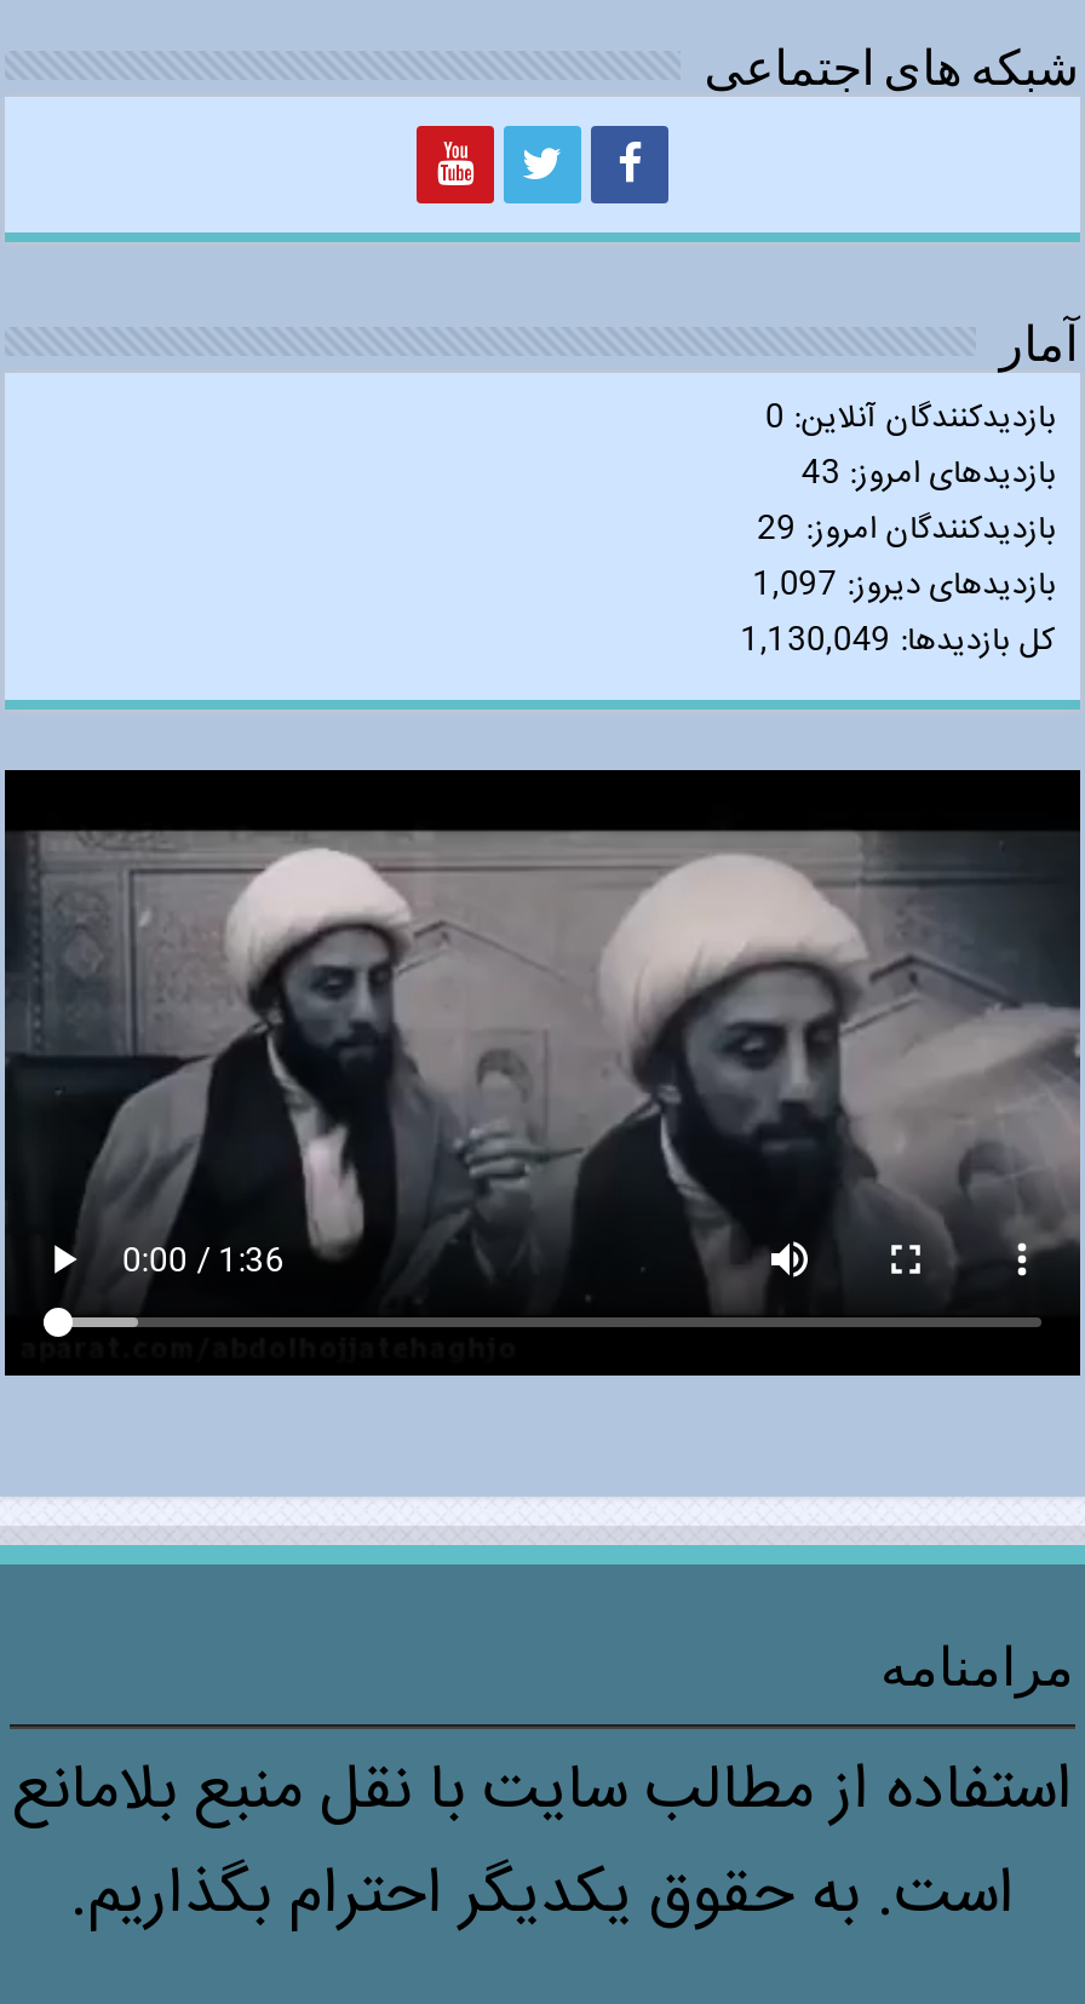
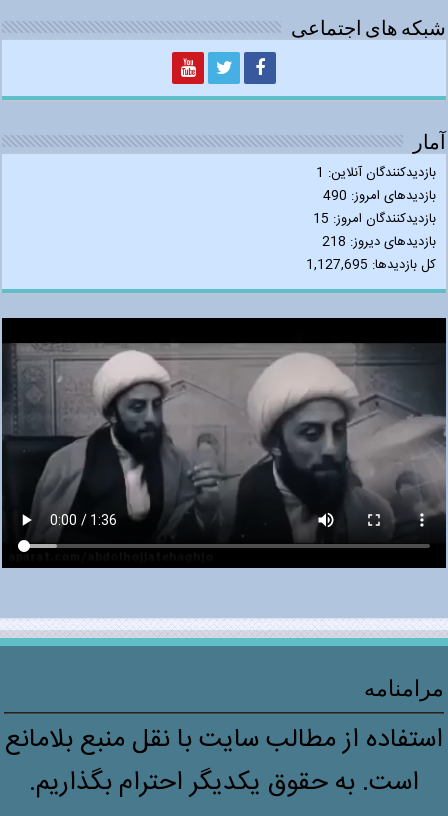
- بازدیدکنندگان آنلاین: 0
+ بازدیدکنندگان آنلاین: 1

- بازدیدهای امروز: 43
+ بازدیدهای امروز: 490

- بازدیدکنندگان امروز: 29
+ بازدیدکنندگان امروز: 15

- بازدیدهای دیروز: 1,097
+ بازدیدهای دیروز: 218

- کل بازدیدها: 1,130,049
+ کل بازدیدها: 1,127,695
